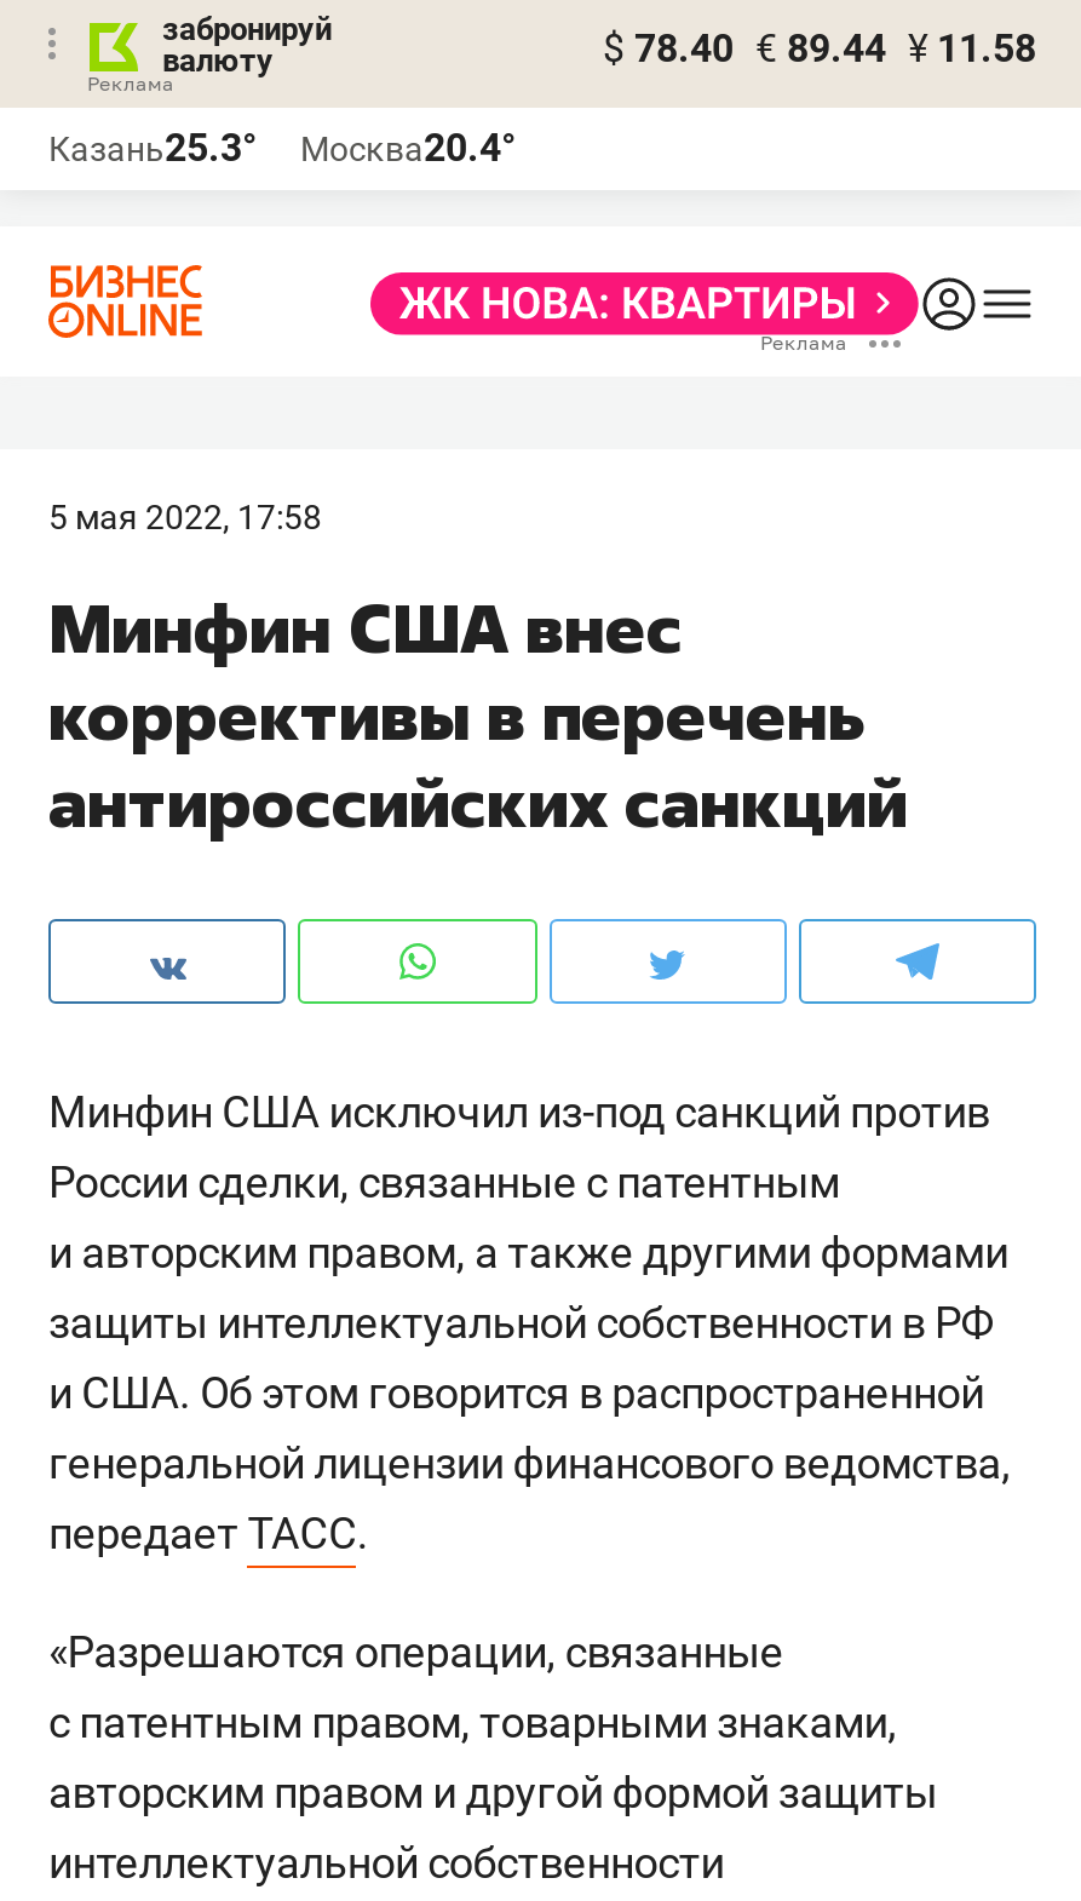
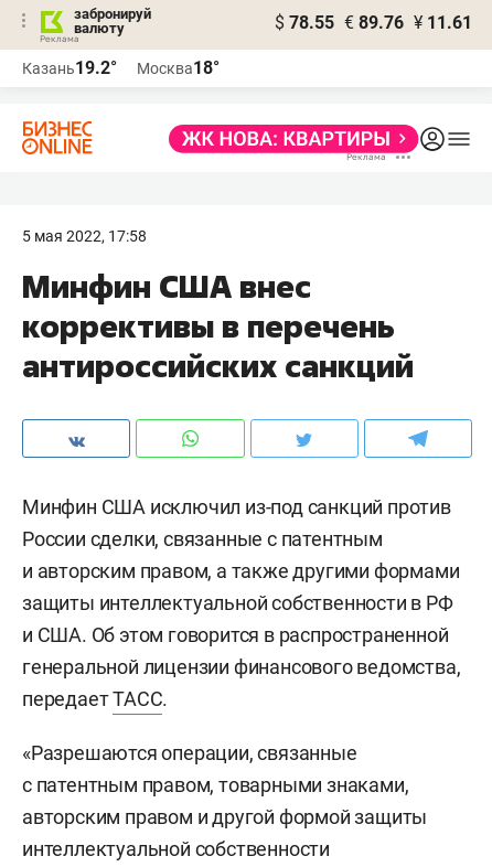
- $ 78.40 € 89.44 ¥ 11.58
+ $ 78.55 € 89.76 ¥ 11.61

- Казань25.3°
+ Казань19.2°

- Москва20.4°
+ Москва18°
